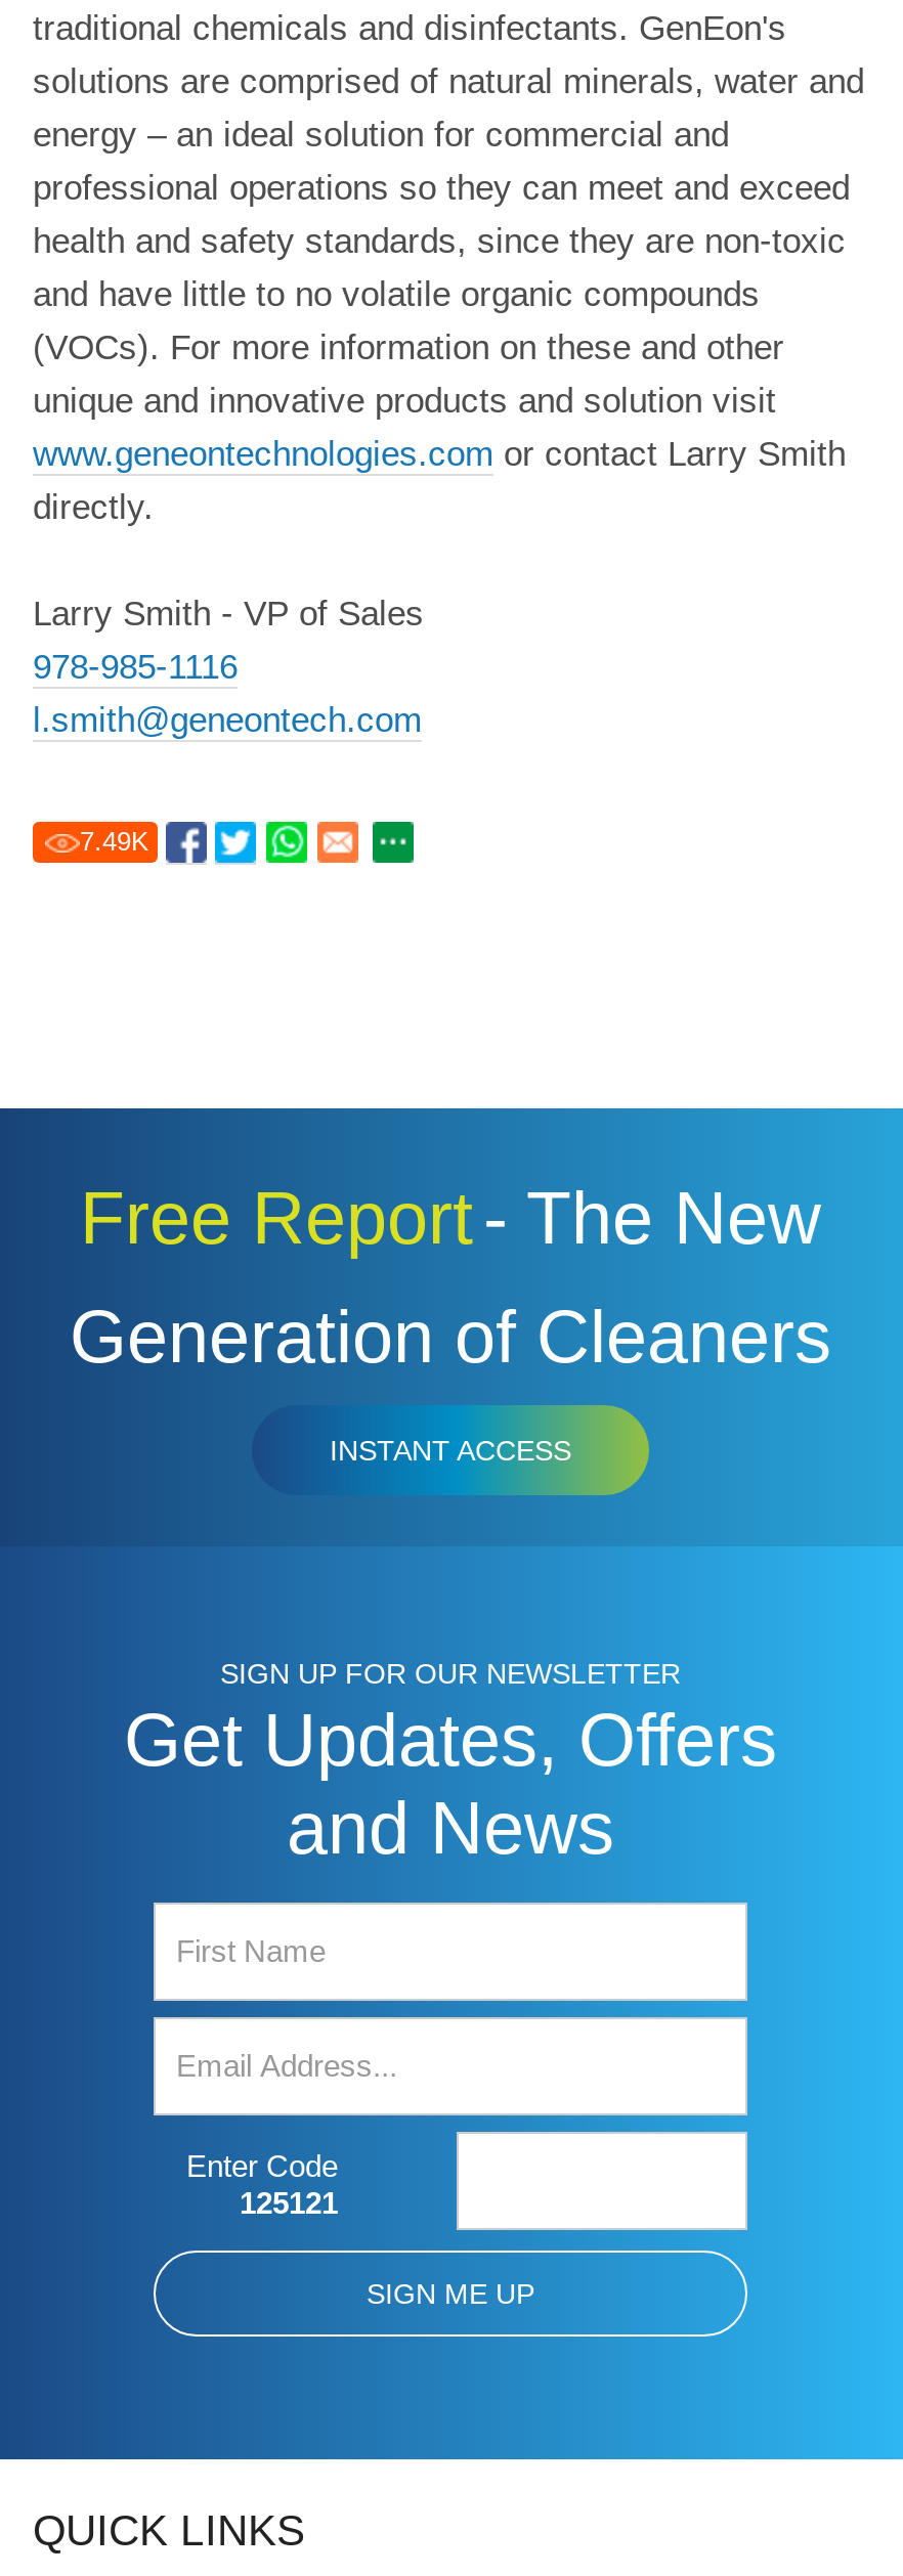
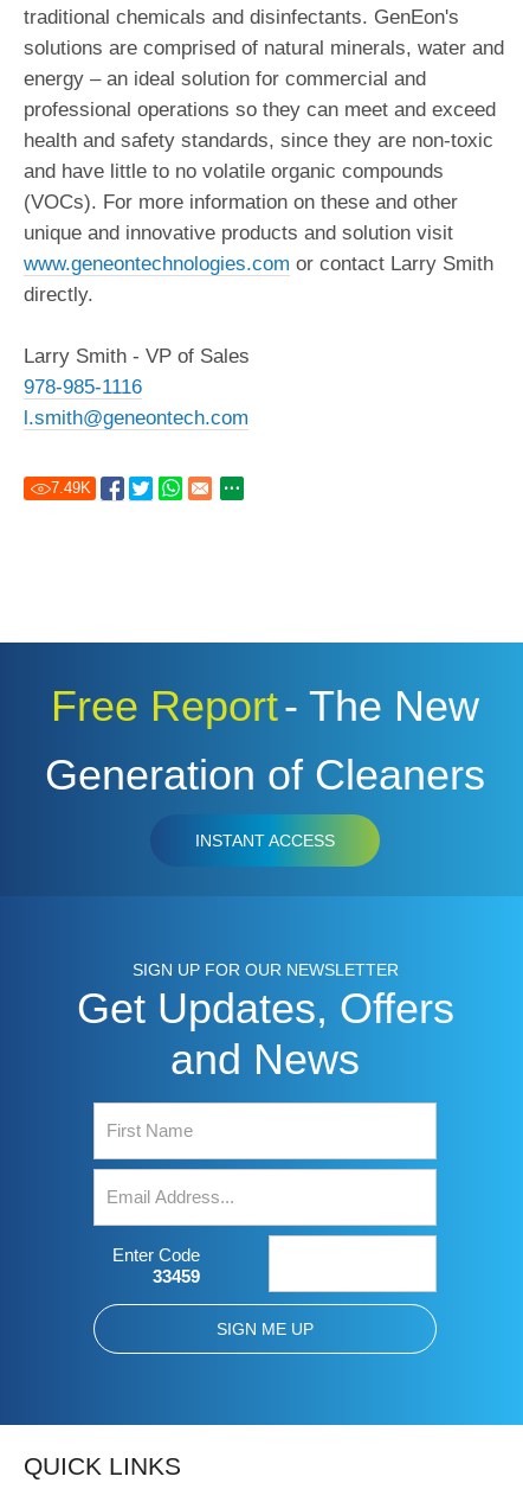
- 125121
+ 33459
